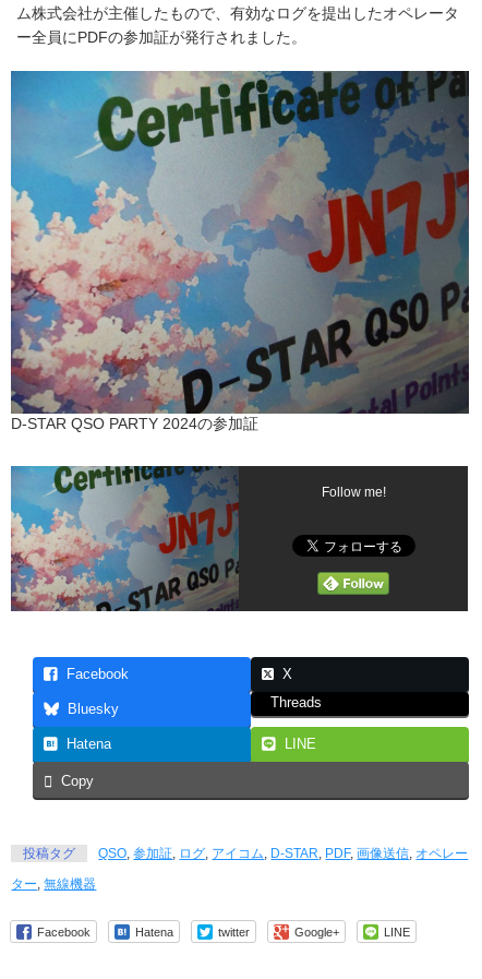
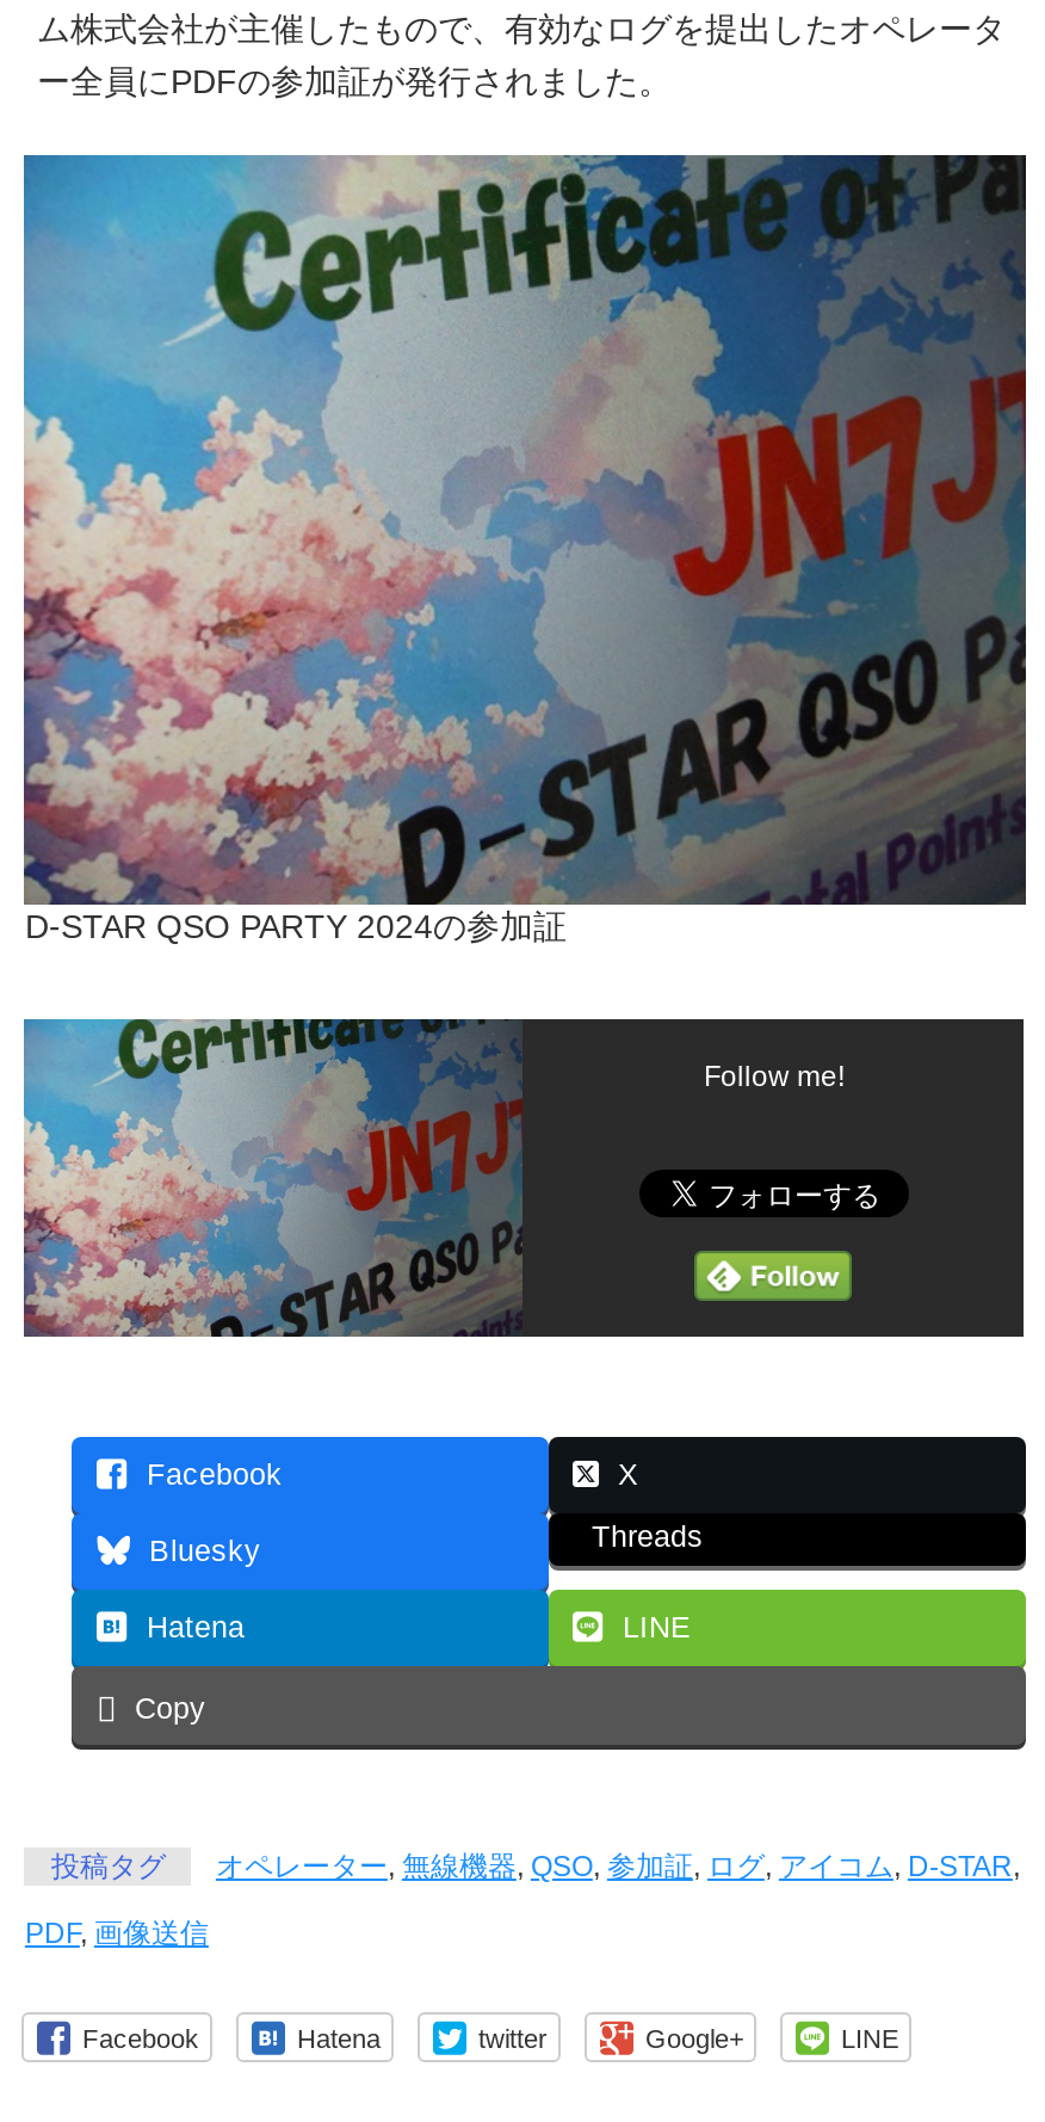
- QSO,参加証,ログ,アイコム, D-STAR, PDF,画像送信,オペレー
+ オペレーター,無線機器, QSO,参加証,ログ,アイコム, D-STAR,

- ター,無線機器
+ PDF,画像送信
